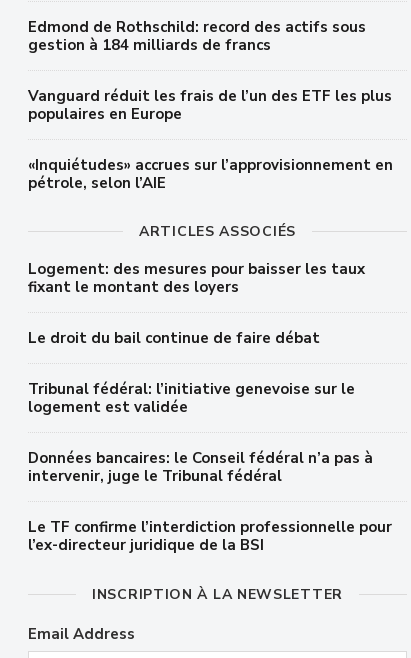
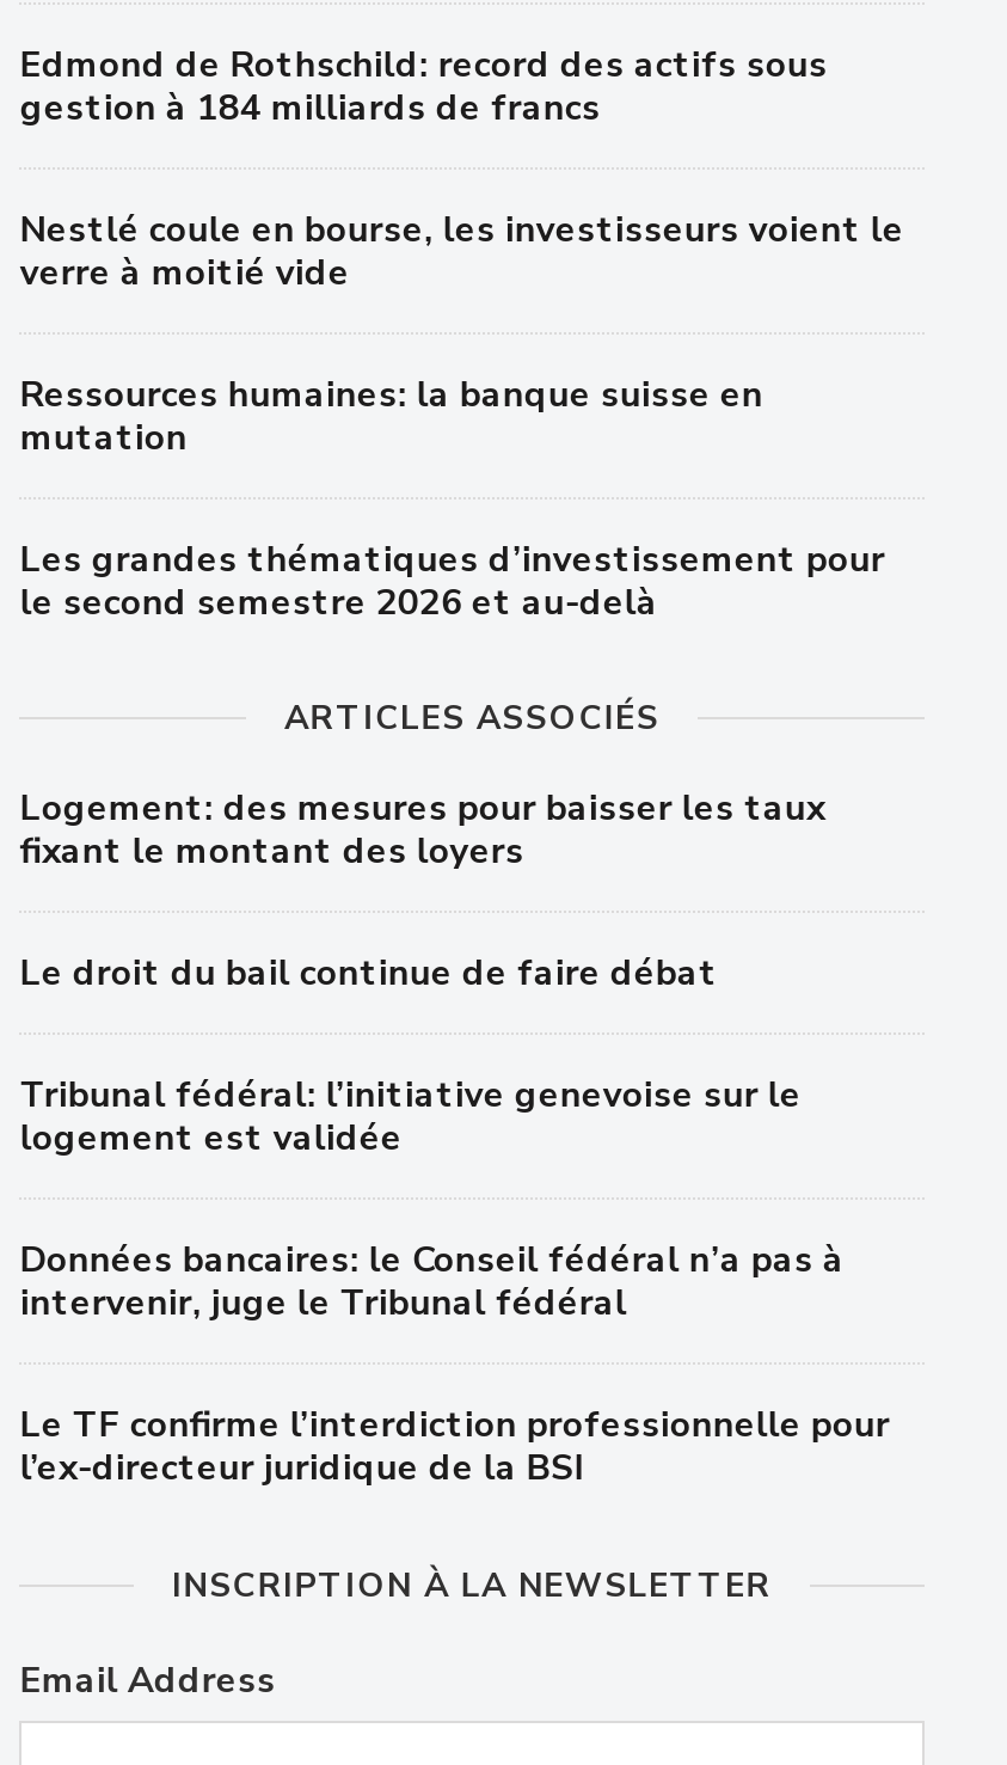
- Vanguard réduit les frais de l’un des ETF les plus
- populaires en Europe
- «Inquiétudes» accrues sur l’approvisionnement en
- pétrole, selon l’AIE
+ Nestlé coule en bourse, les investisseurs voient le
+ verre à moitié vide
+ Ressources humaines: la banque suisse en
+ mutation
+ Les grandes thématiques d’investissement pour
+ le second semestre 2026 et au-delà
